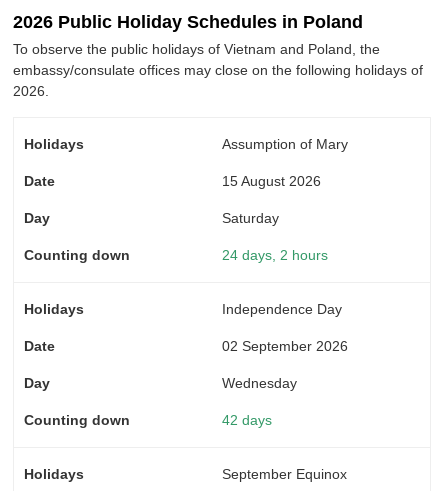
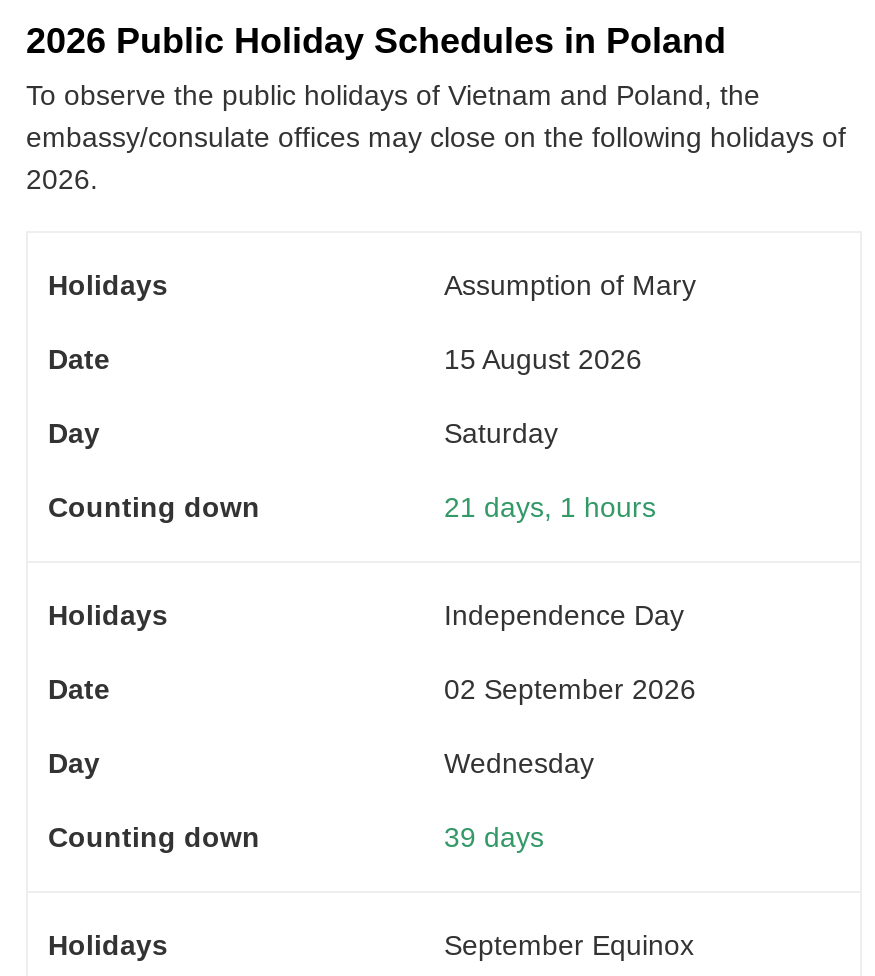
- 24 days, 2 hours
+ 21 days, 1 hours

- 42 days
+ 39 days
